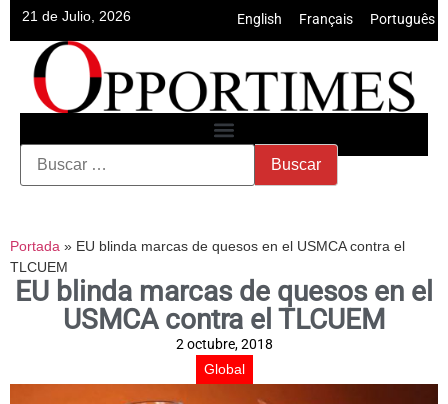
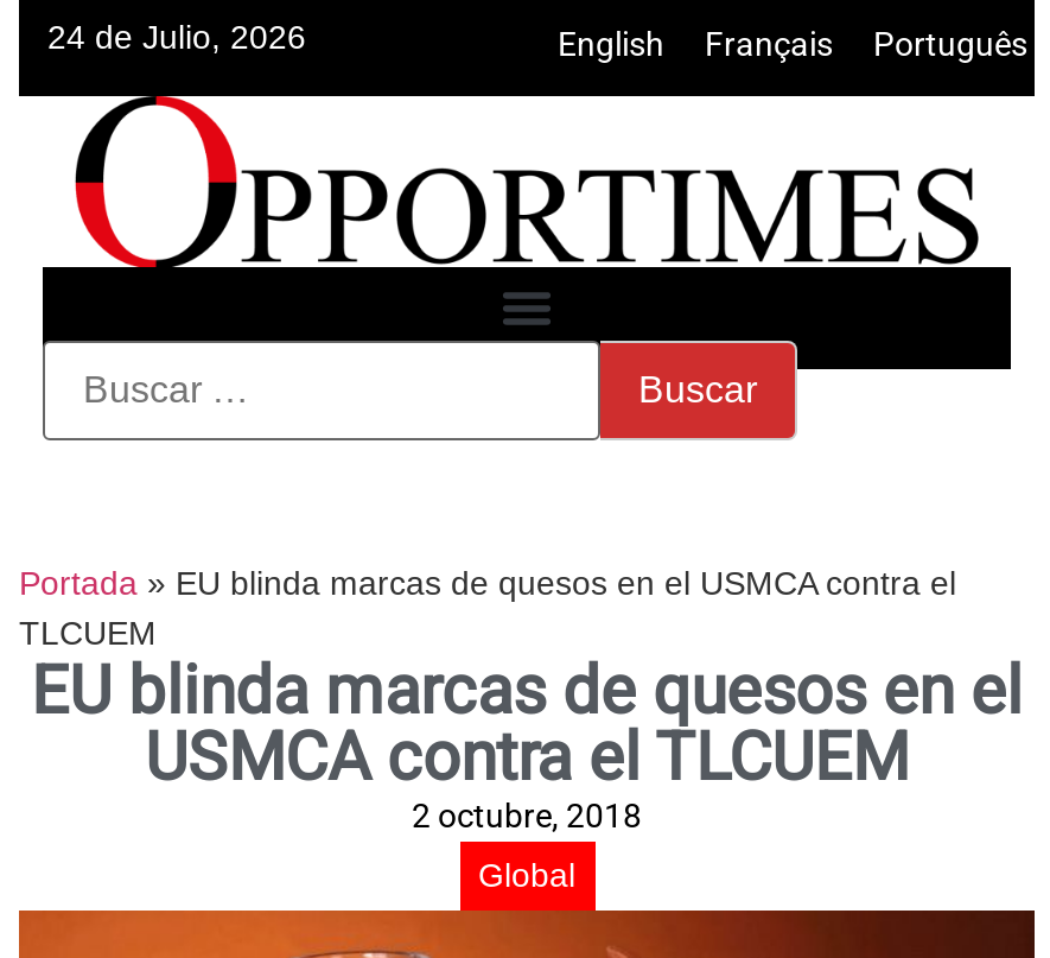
- 21 de Julio, 2026
+ 24 de Julio, 2026
